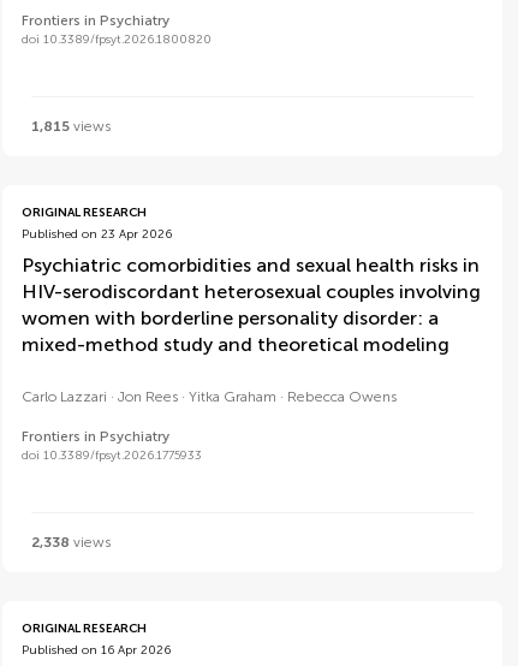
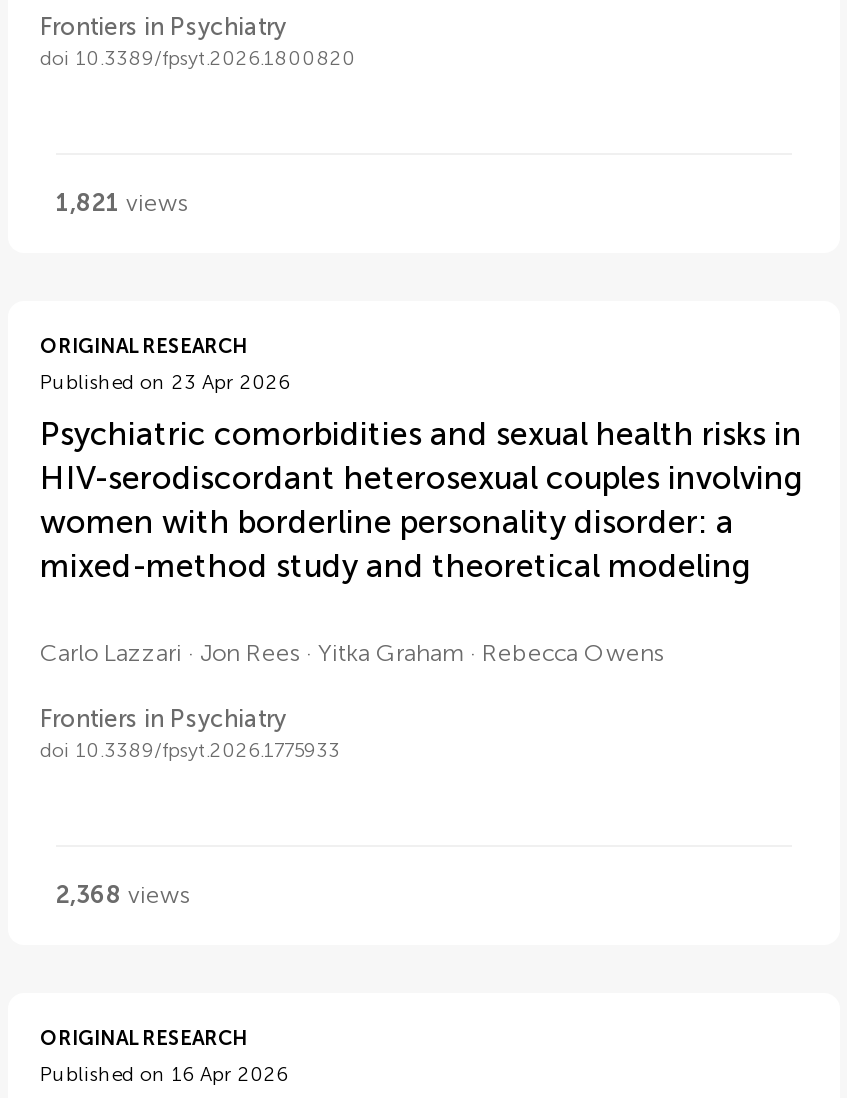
- 1,815 views
+ 1,821 views

- 2,338 views
+ 2,368 views
